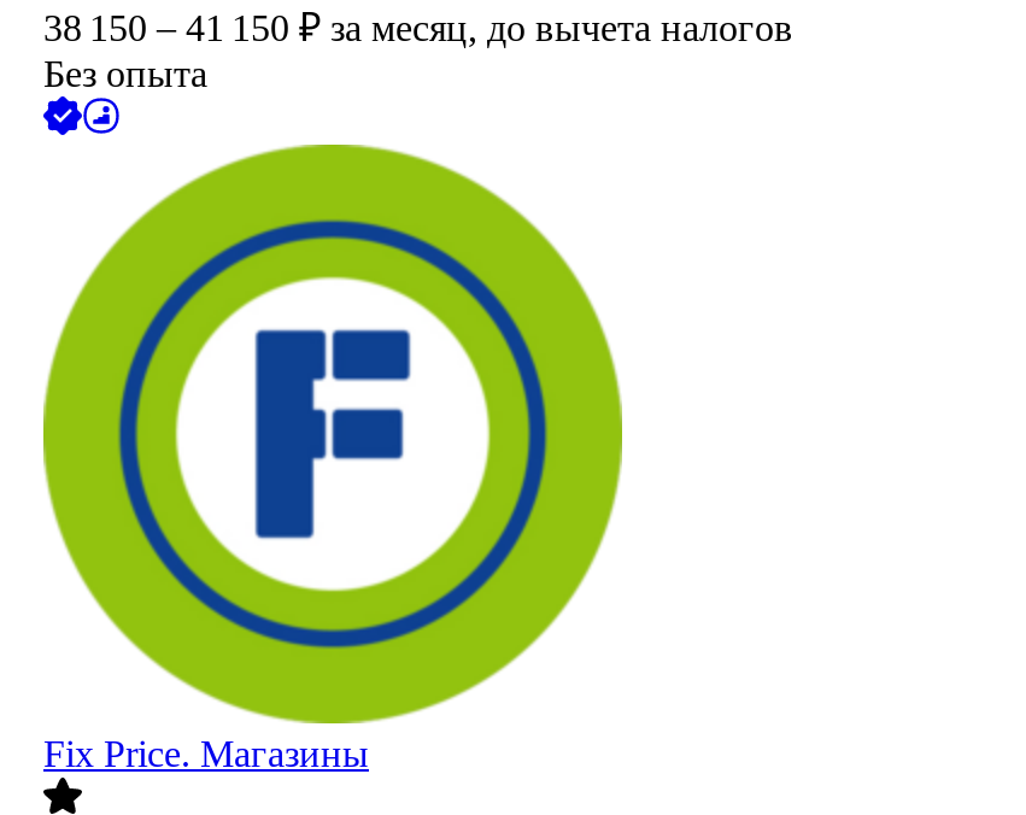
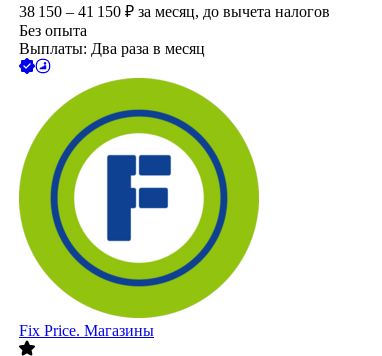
+ Выплаты: Два раза в месяц
